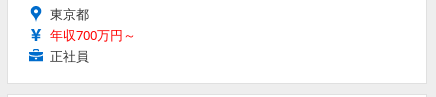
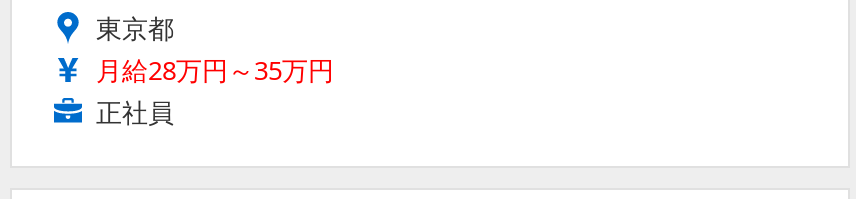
- 年収700万円～
+ 月給28万円～35万円
